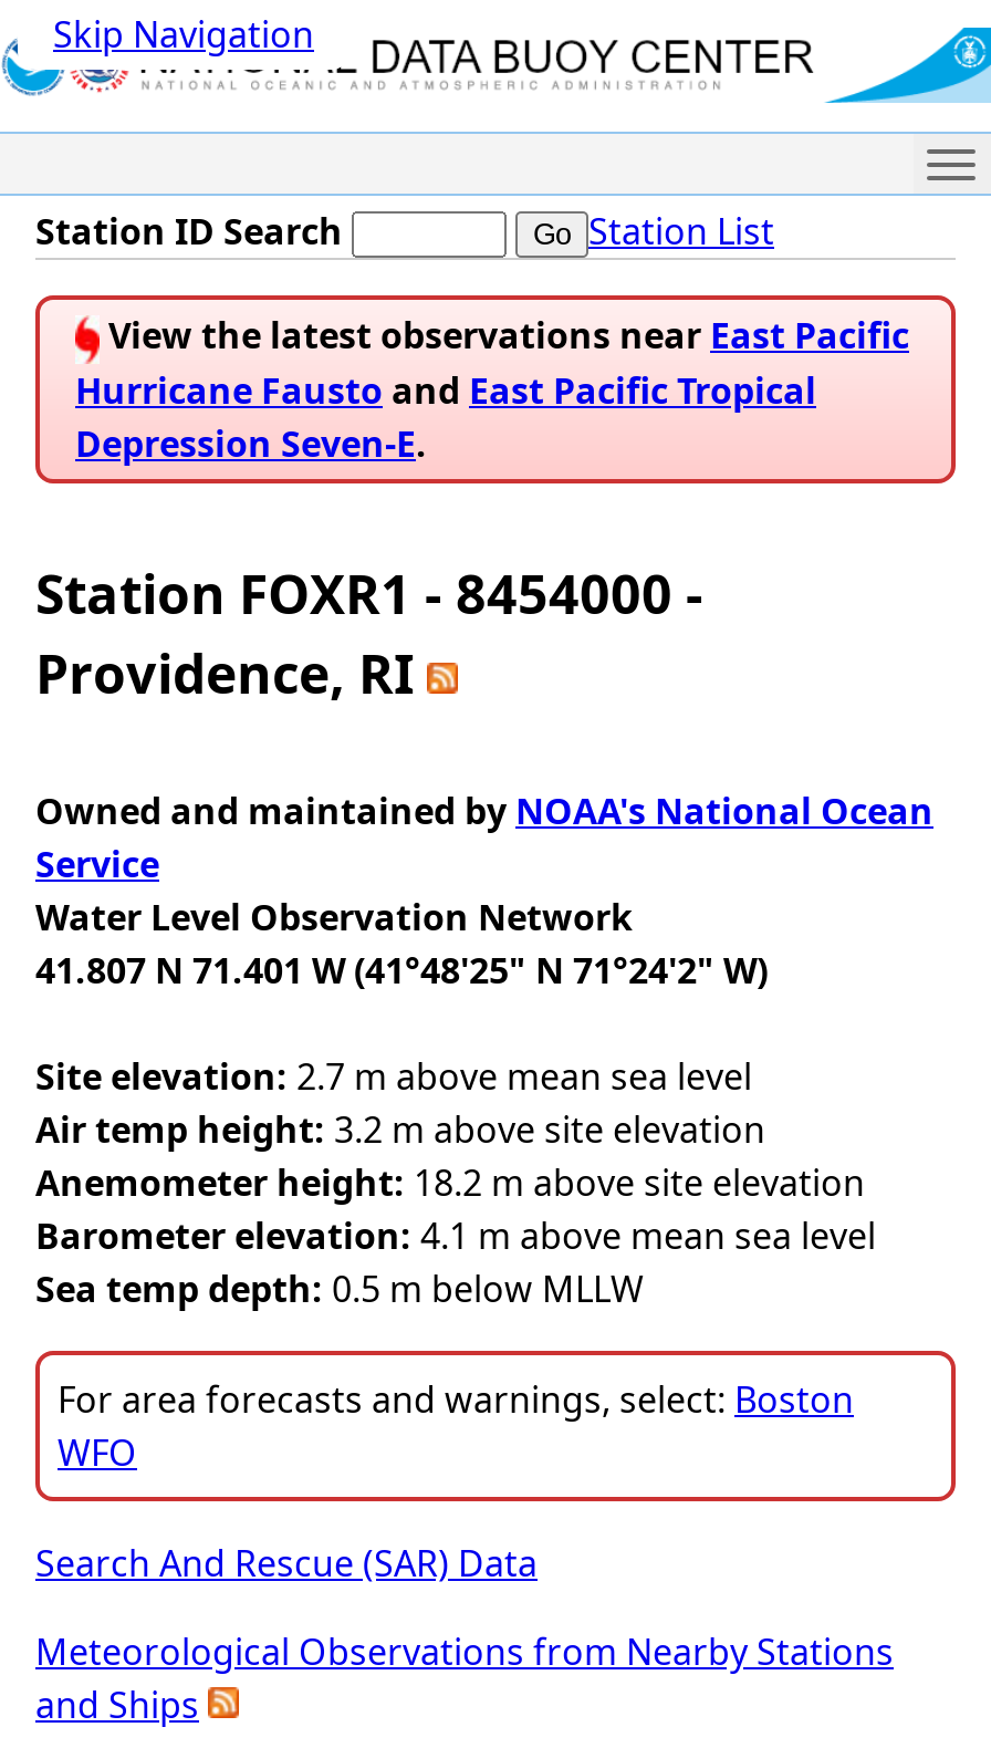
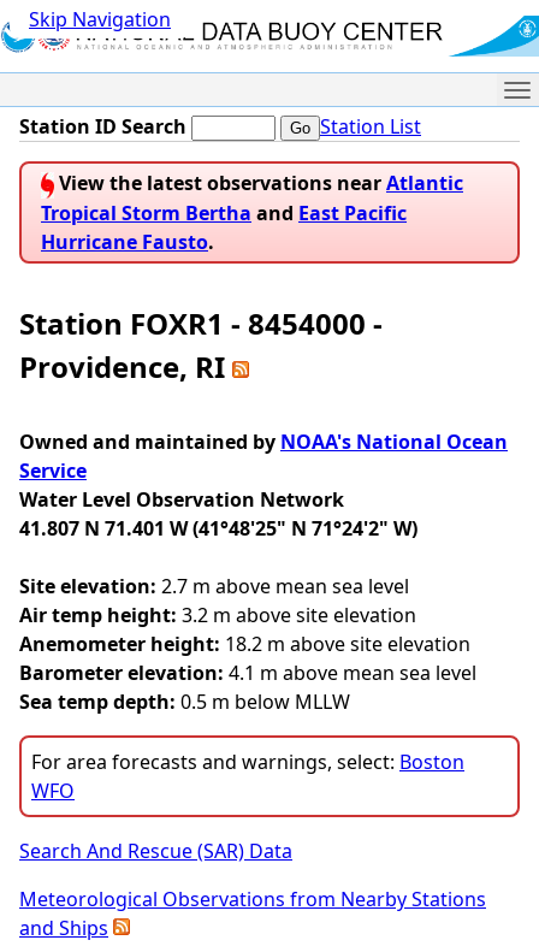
- View the latest observations near East Pacific
- Hurricane Fausto and East Pacific Tropical
- Depression Seven-E.
+ View the latest observations near Atlantic
+ Tropical Storm Bertha and East Pacific
+ Hurricane Fausto.
